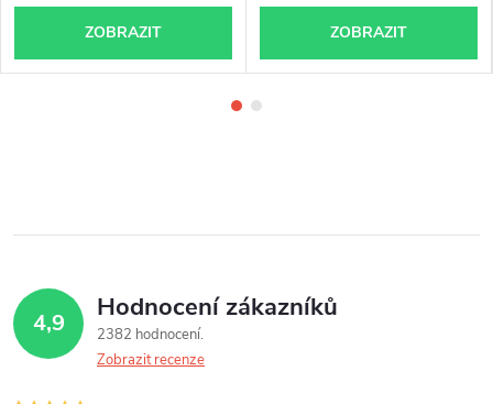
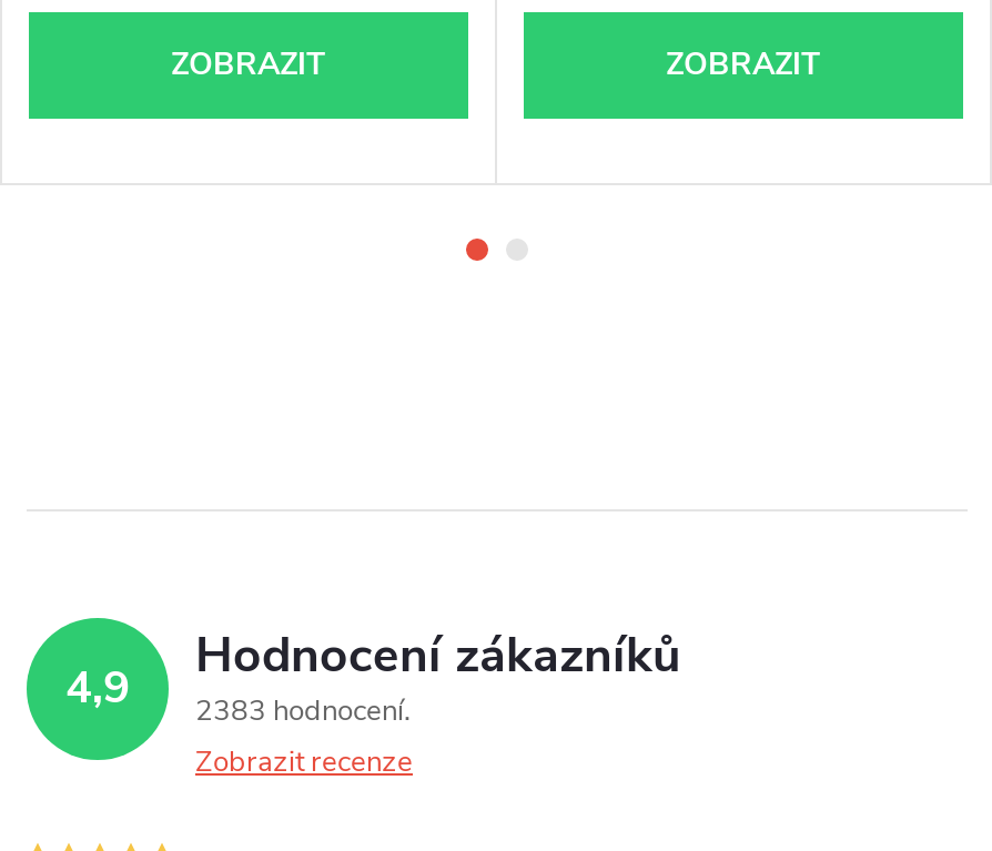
- 4,9 2382 hodnocení Hodnocení zákazníků
+ 4,9 2383 hodnocení Hodnocení zákazníků
